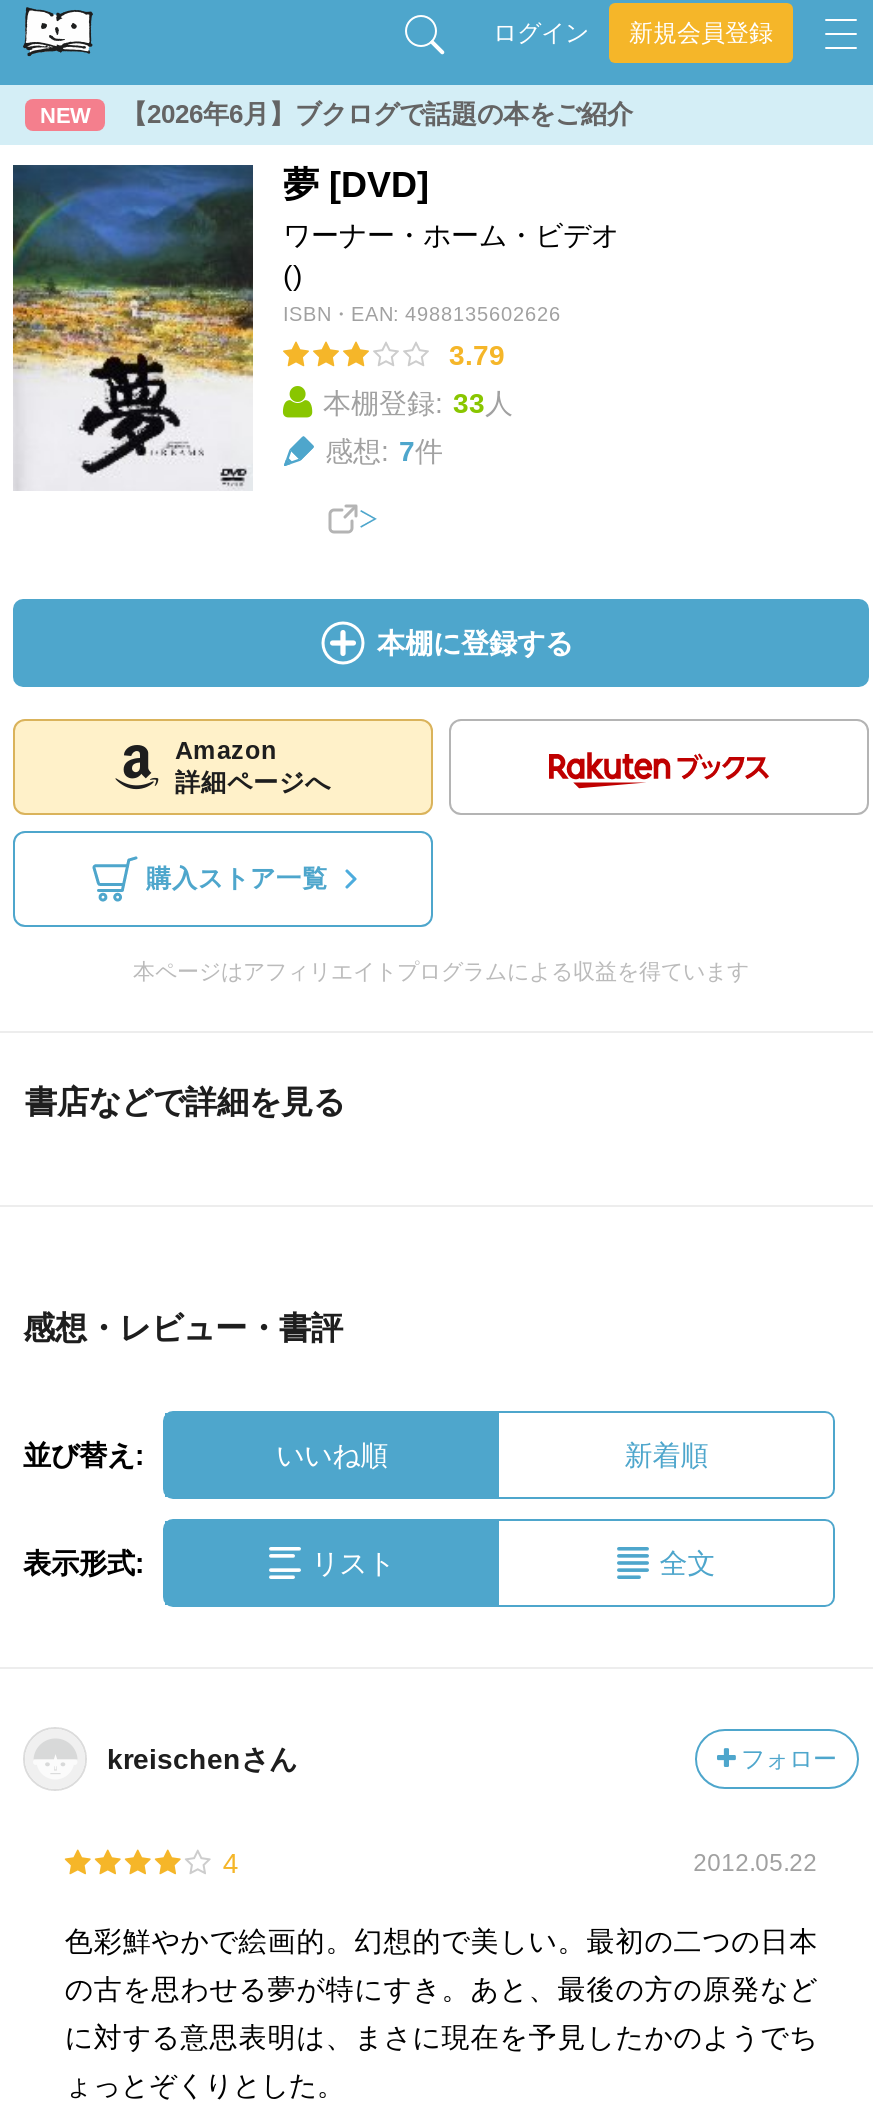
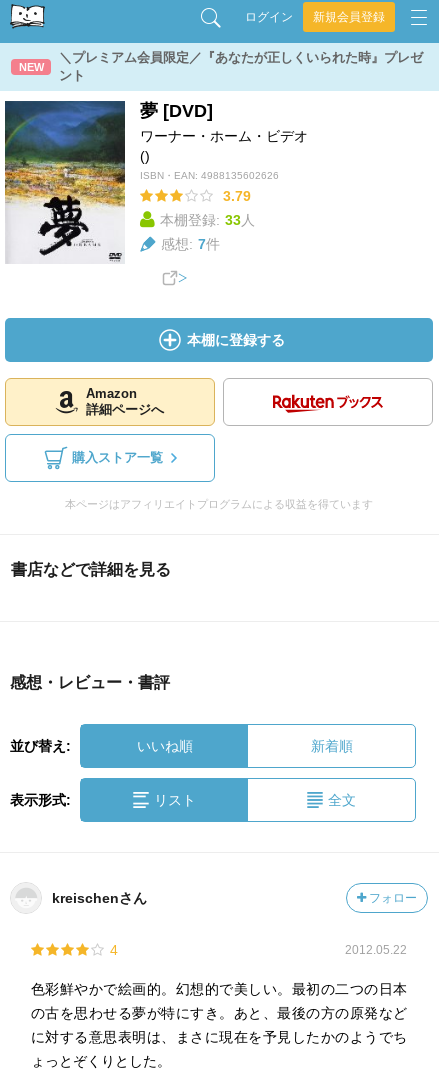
- 【2026年6月】ブクログで話題の本をご紹介
+ ＼プレミアム会員限定／『あなたが正しくいられた時』プレゼ
+ ント
